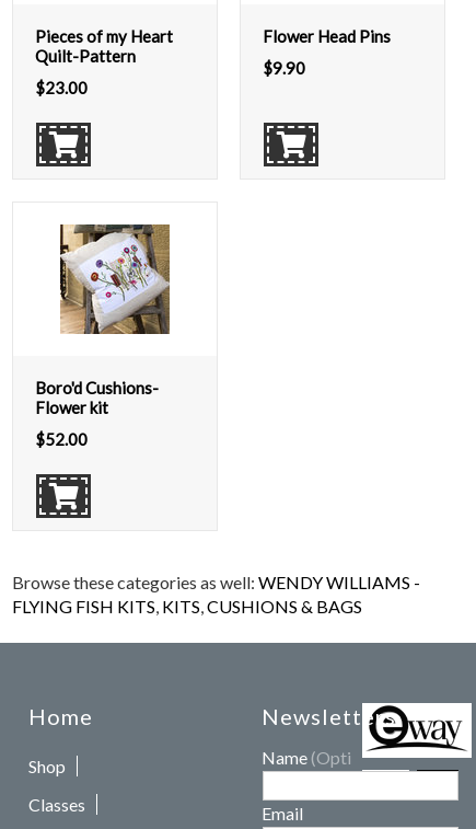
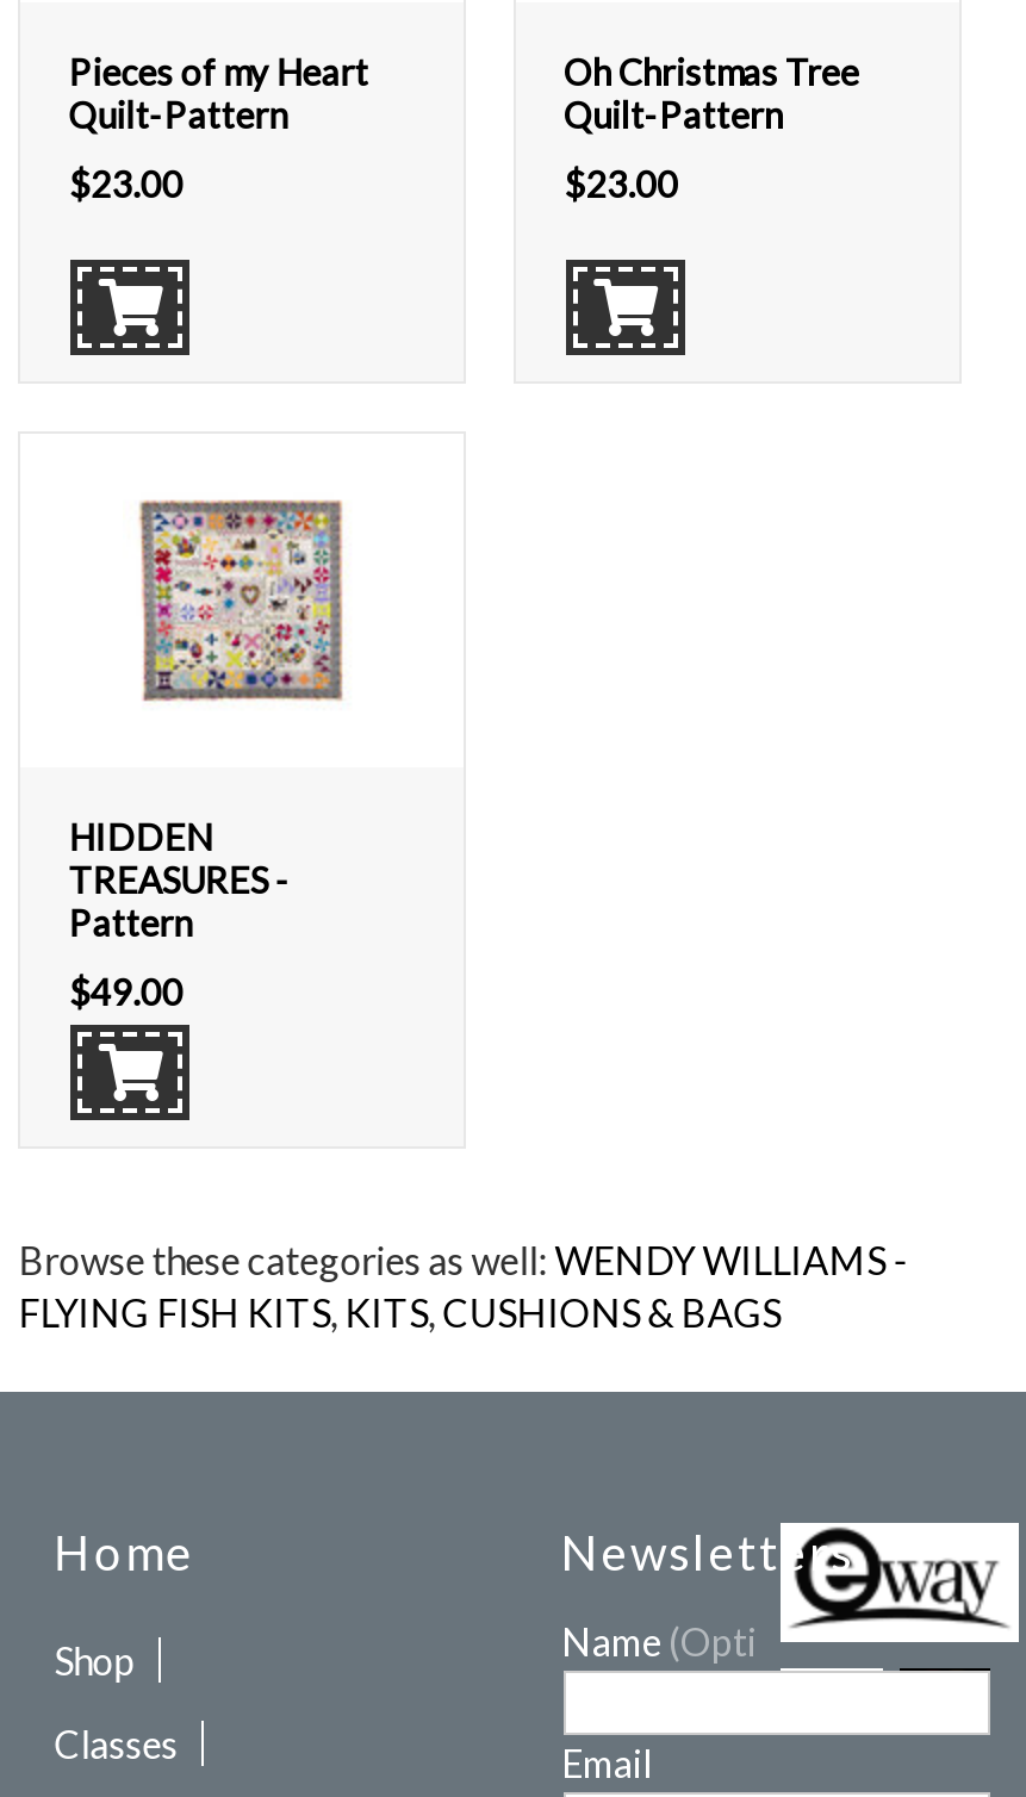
- Flower Head Pins
+ Oh Christmas Tree
+ Quilt-Pattern

- $9.90
+ $23.00

- [image]
+ [image]

- Boro'd Cushions-
- Flower kit
+ HIDDEN
+ TREASURES -
+ Pattern

- $52.00
+ $49.00
